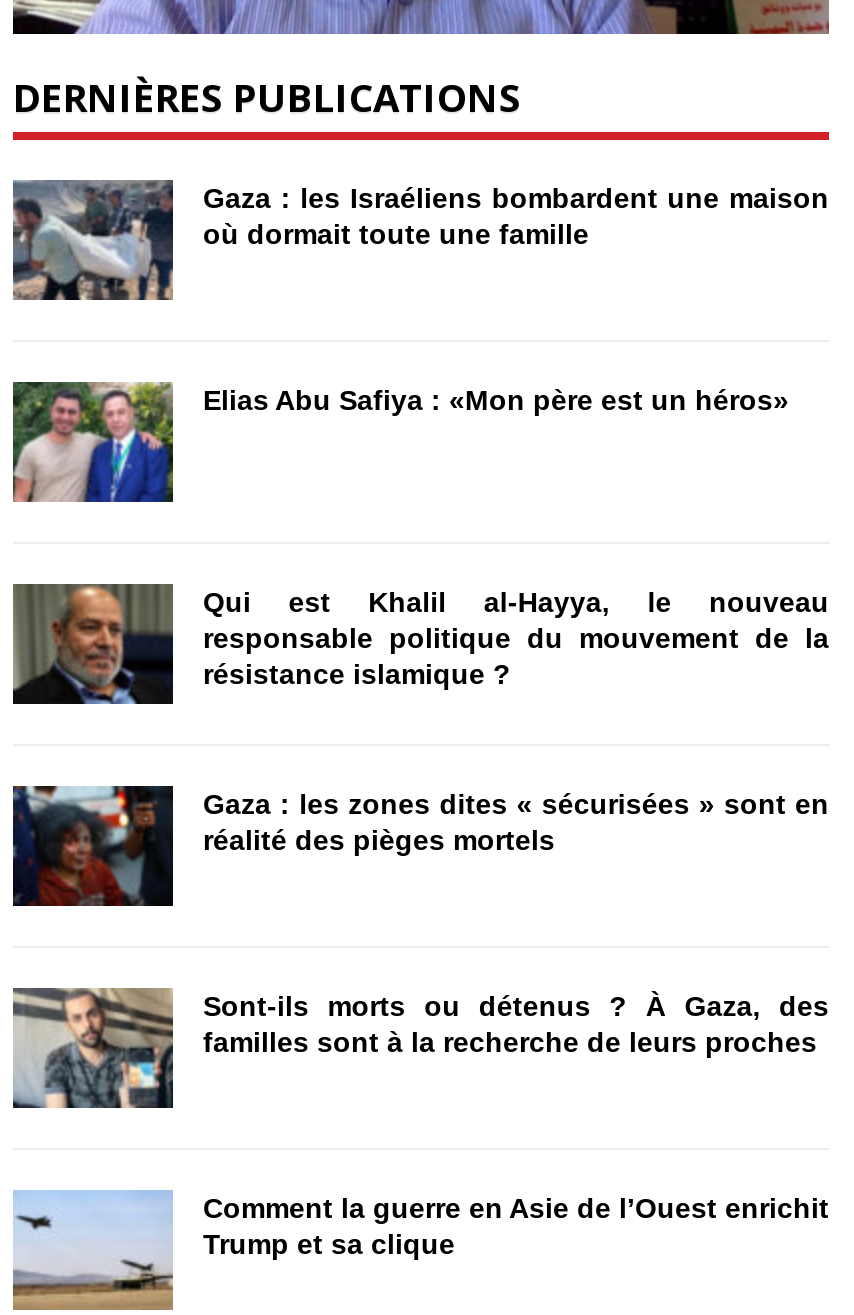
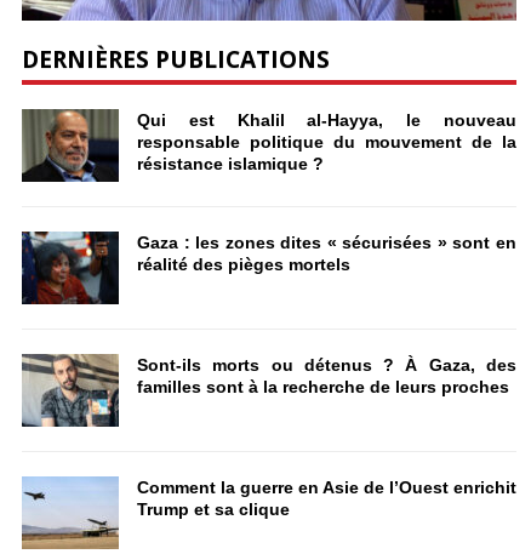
- [image]
- Gaza : les Israéliens bombardent une maison
- où dormait toute une famille

- [image]
- Elias Abu Safiya : «Mon père est un héros»
